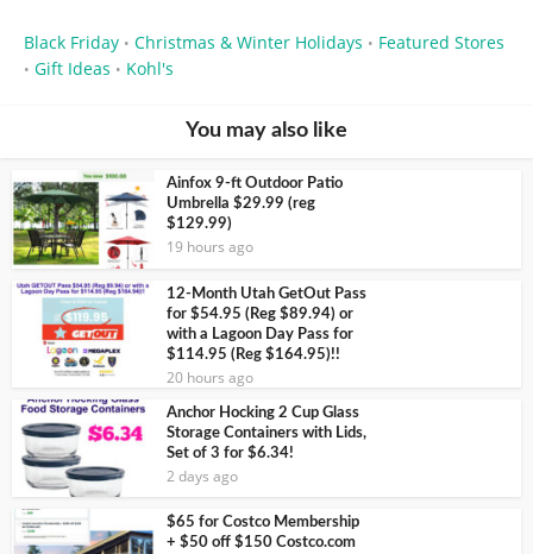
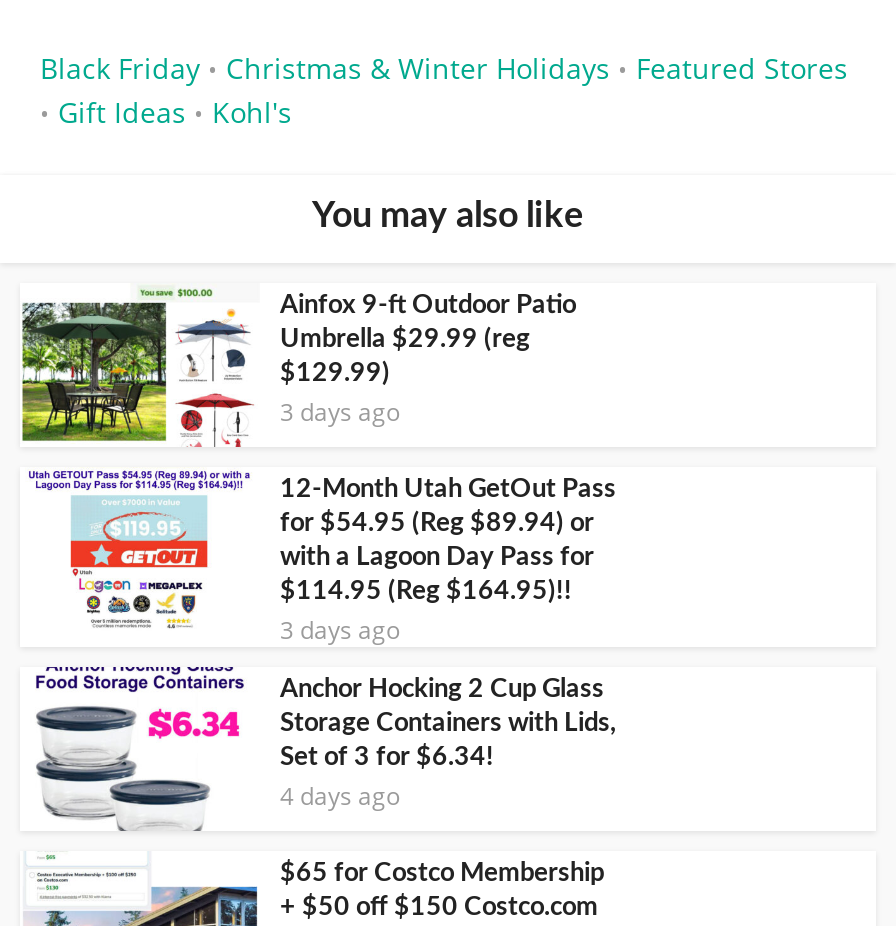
- 19 hours ago
+ 3 days ago

- 20 hours ago
+ 3 days ago

- 2 days ago
+ 4 days ago
